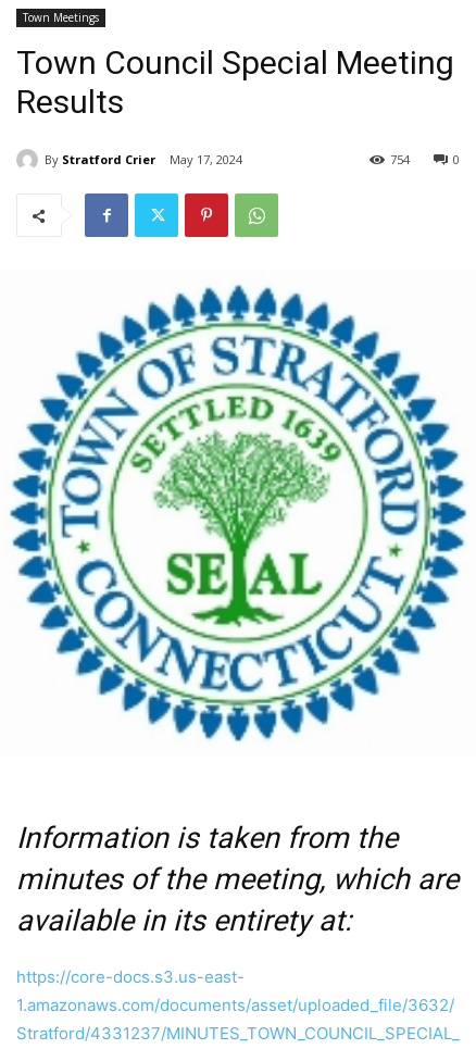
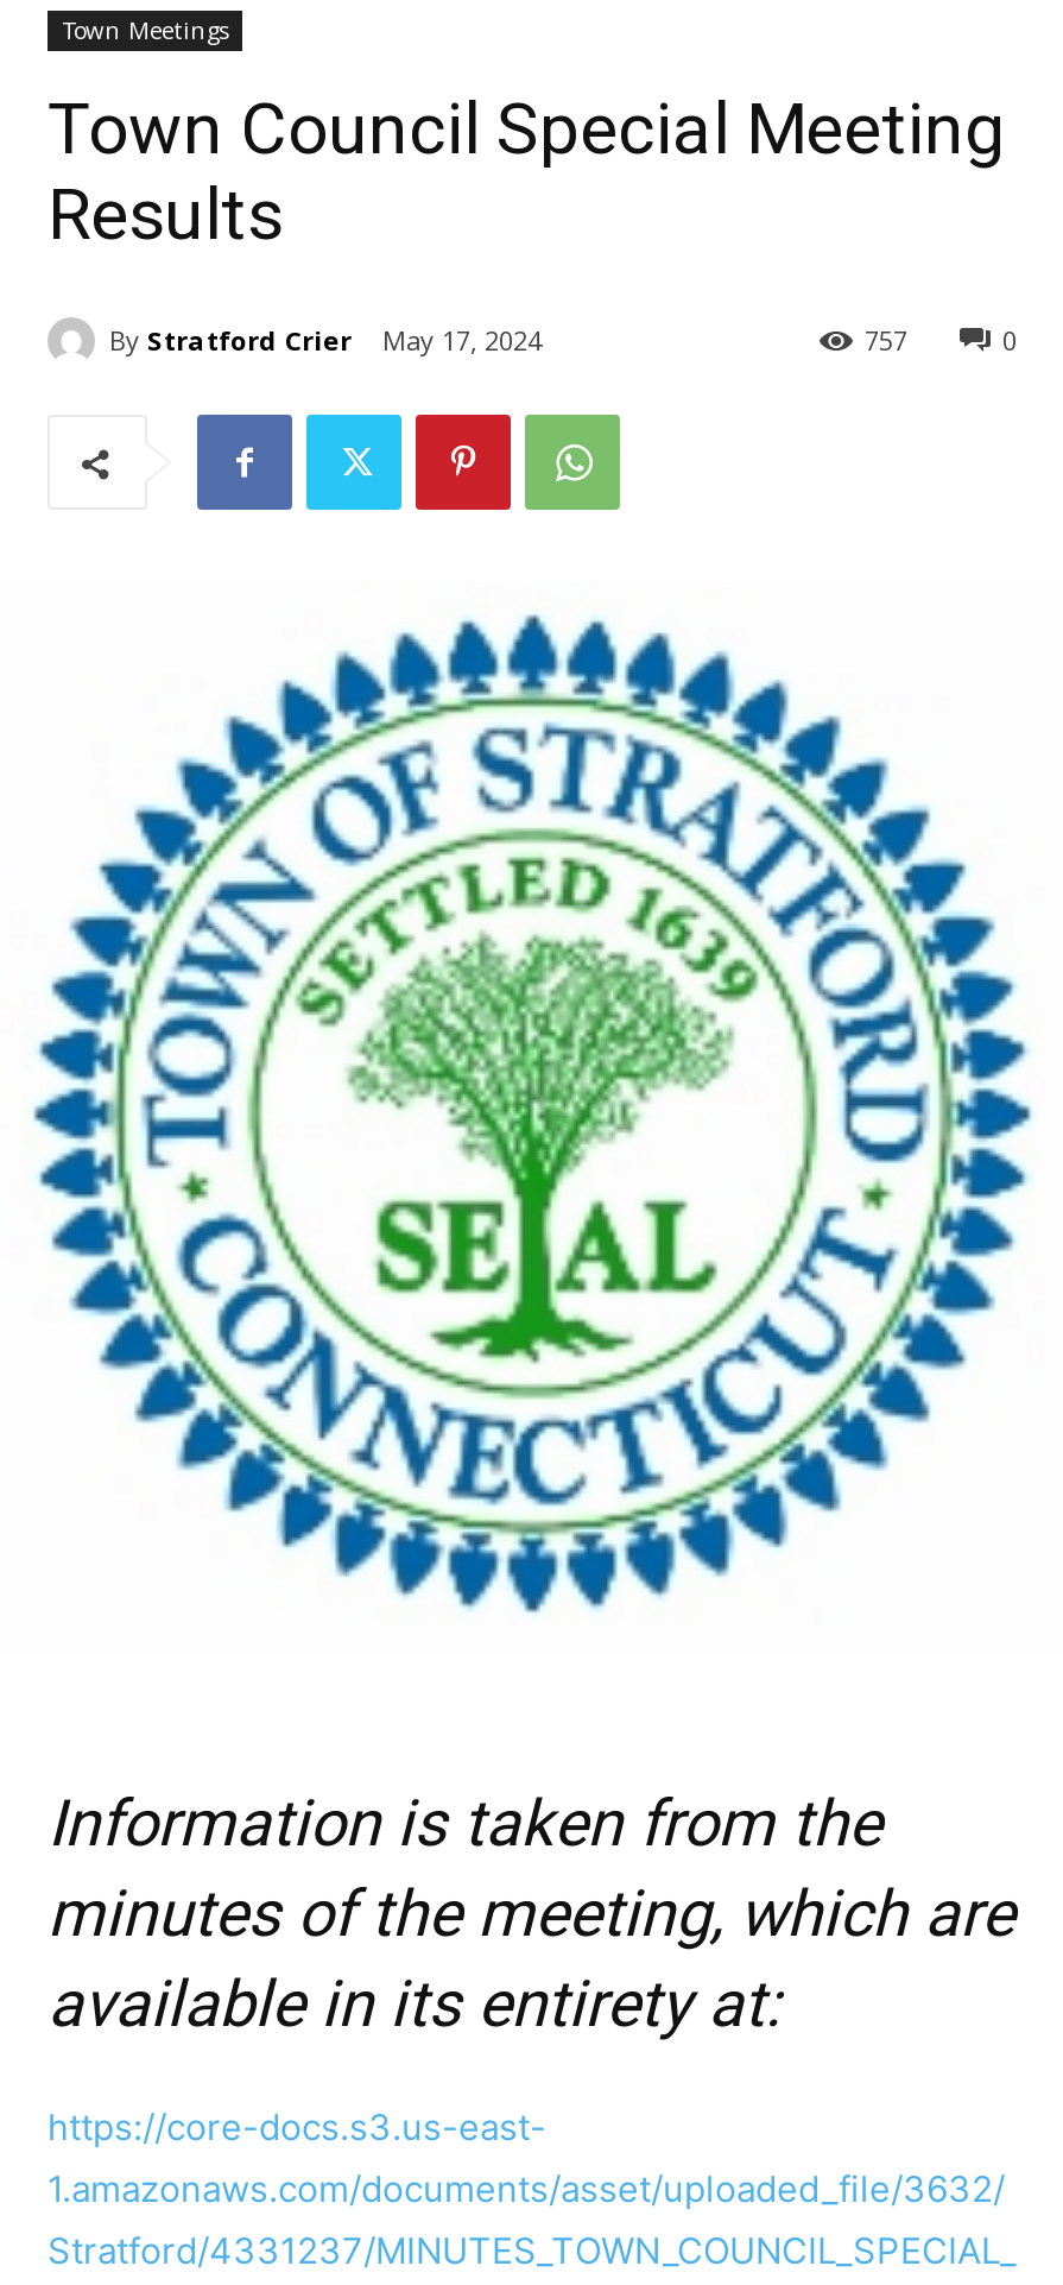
- 754
+ 757
